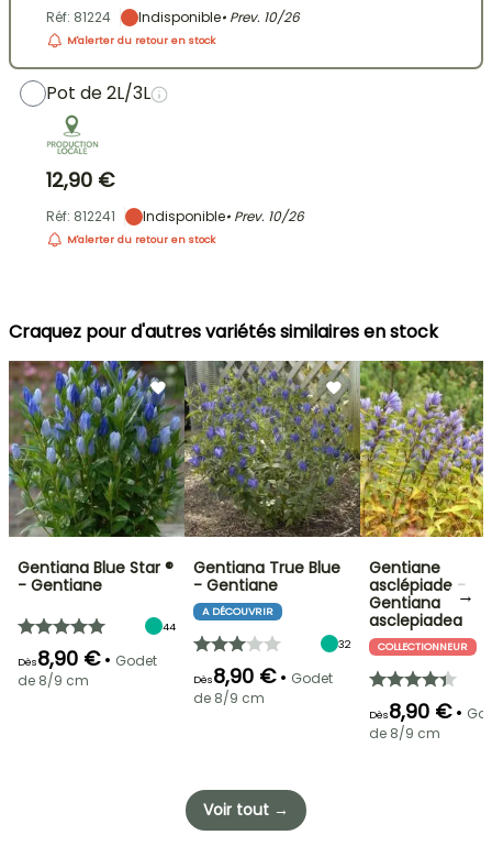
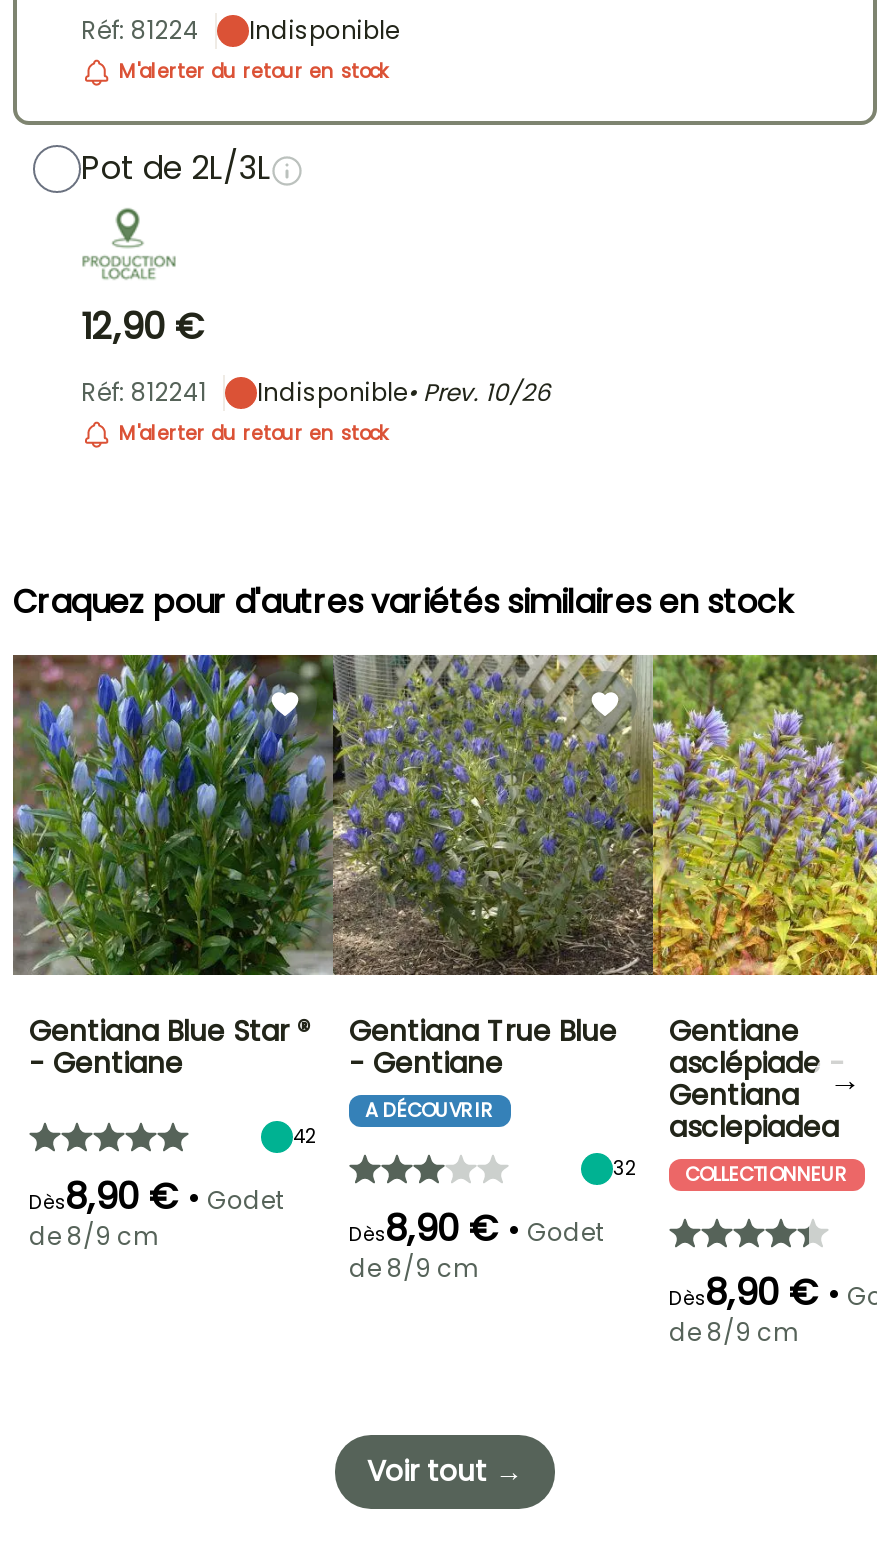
- Indisponible• Prev. 10/26
+ Indisponible

- 44
+ 42
